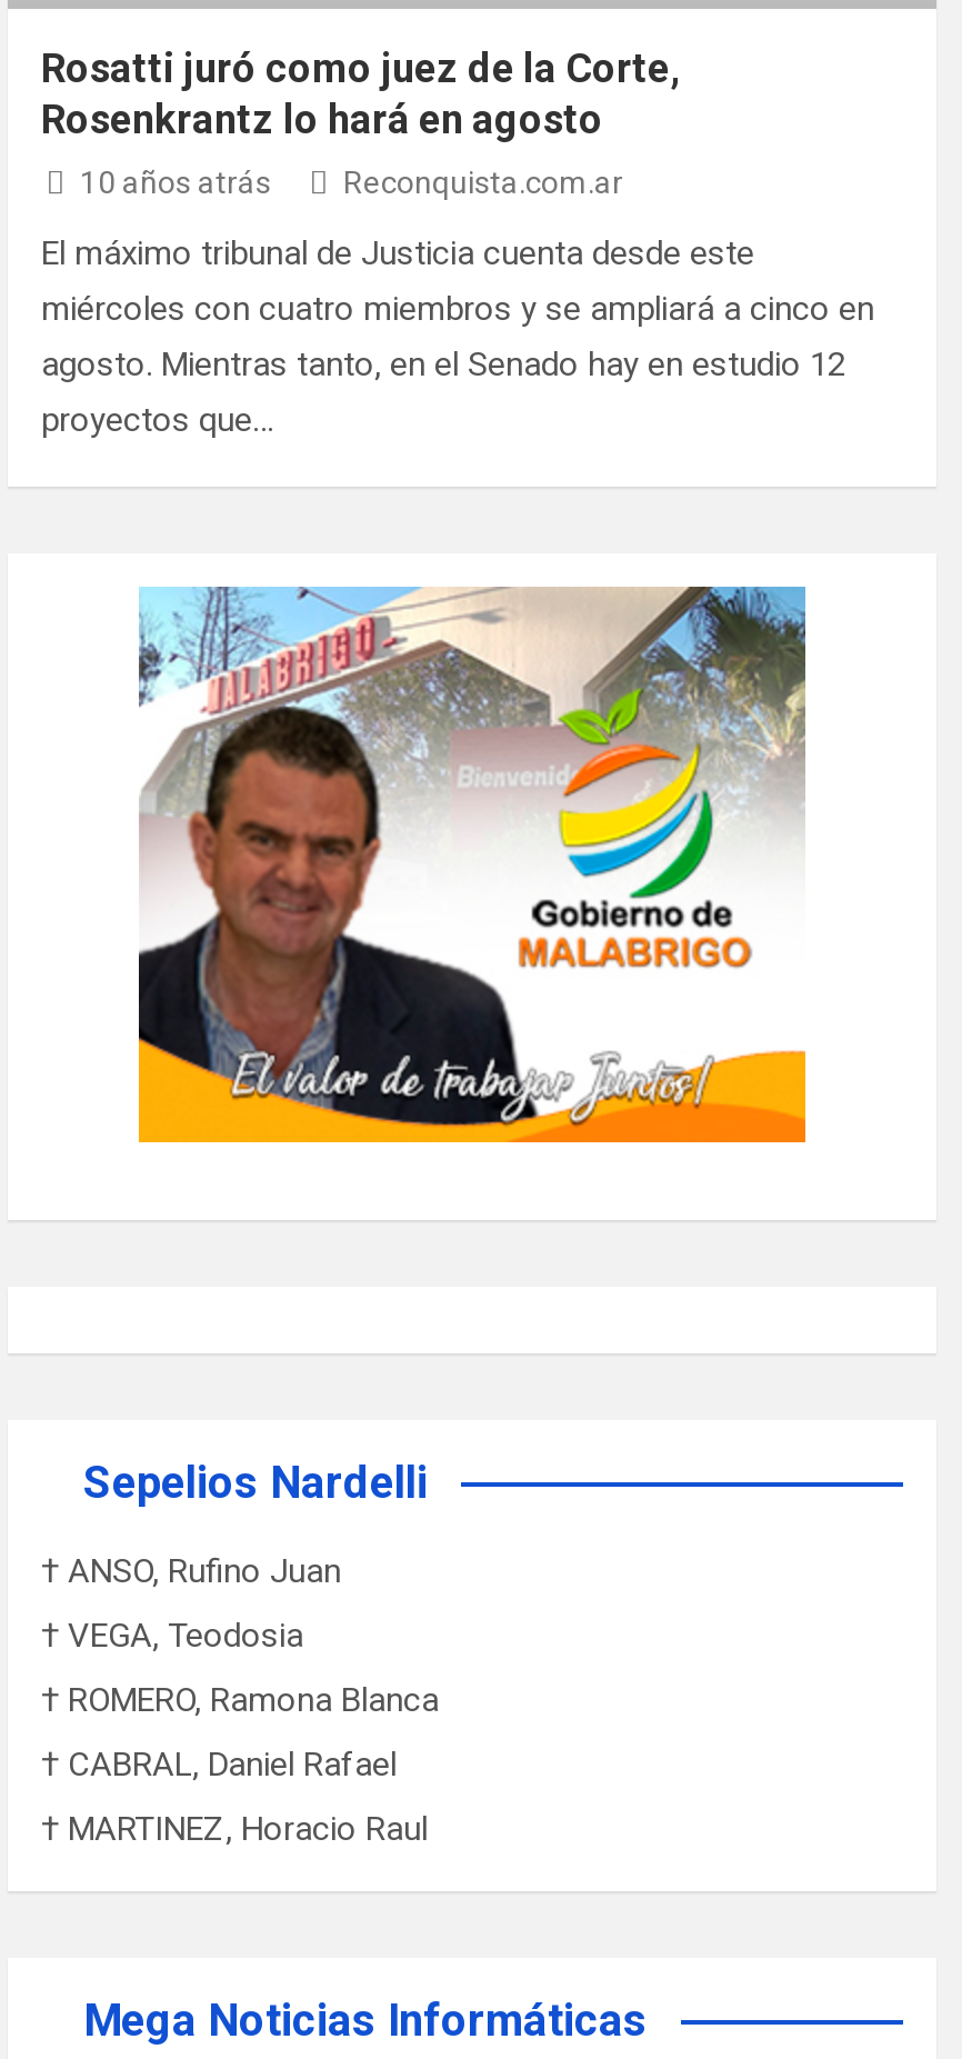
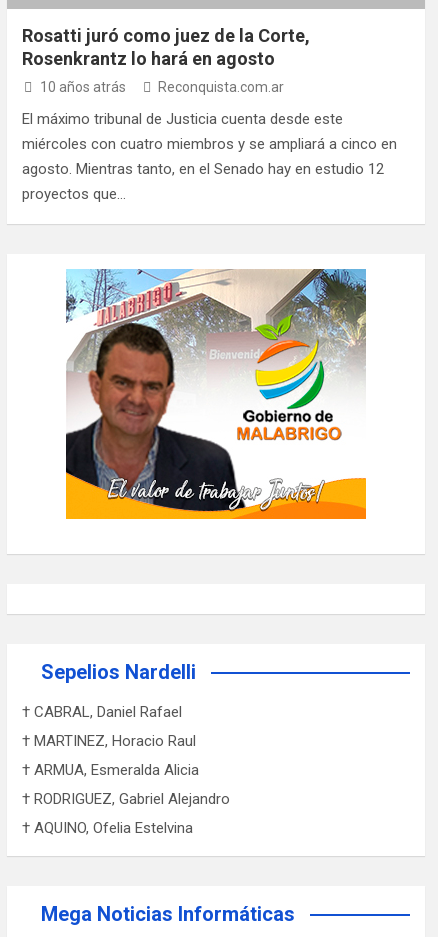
- † ANSO, Rufino Juan
- † VEGA, Teodosia
- † ROMERO, Ramona Blanca

moved up: † CABRAL, Daniel Rafael | † MARTINEZ, Horacio Raul

+ † ARMUA, Esmeralda Alicia
+ † RODRIGUEZ, Gabriel Alejandro
+ † AQUINO, Ofelia Estelvina
